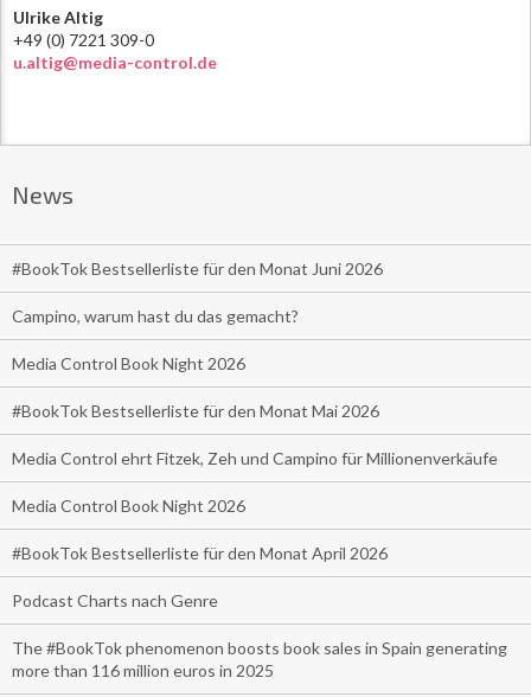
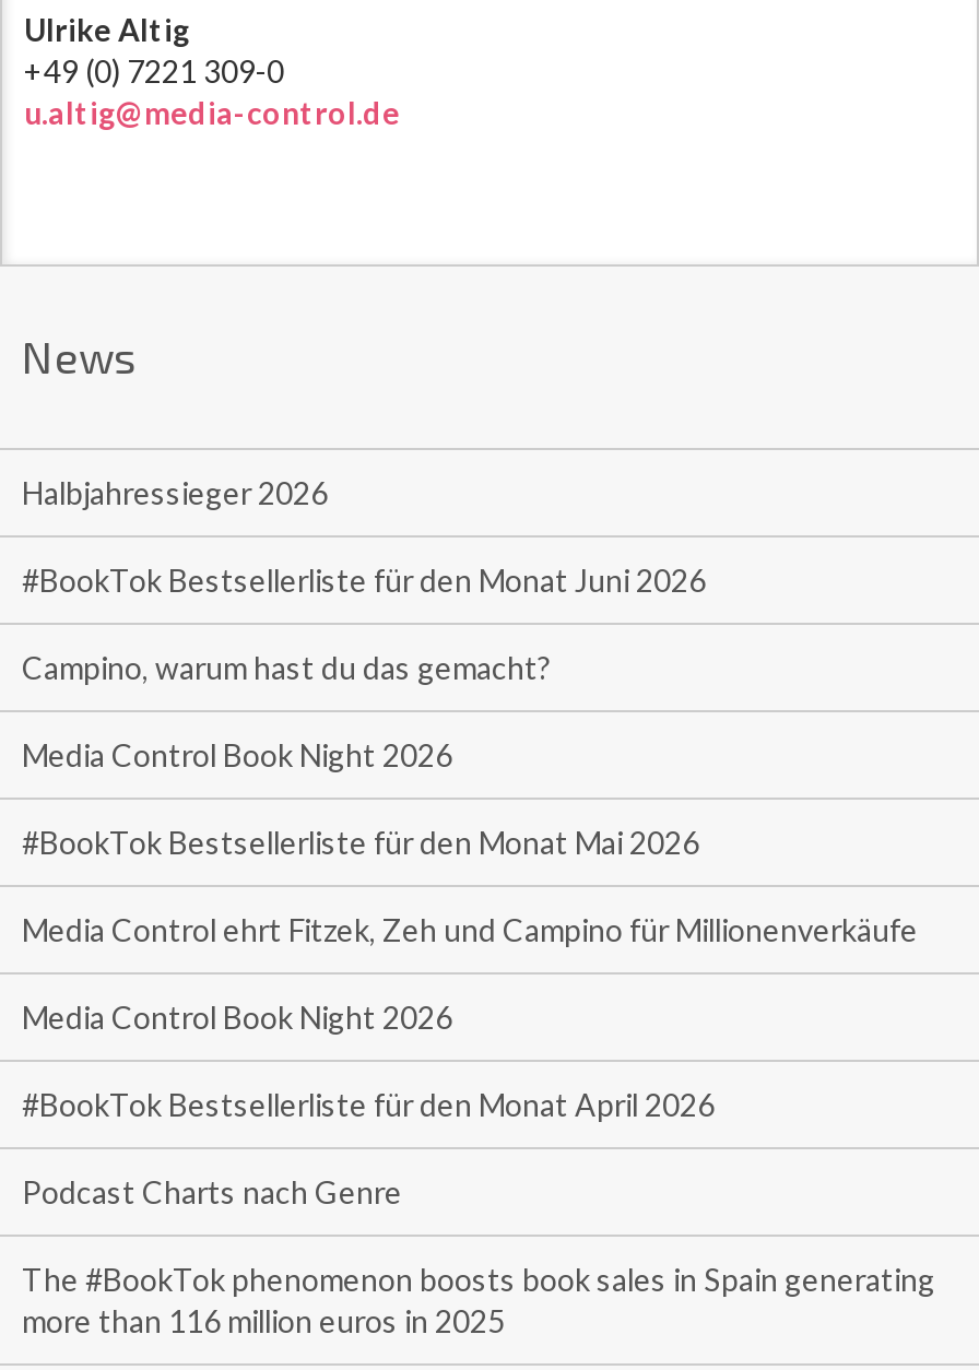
+ Halbjahressieger 2026
